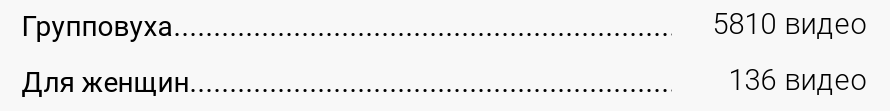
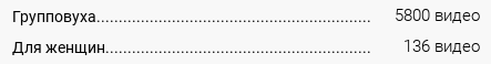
- 5810 видео
+ 5800 видео
